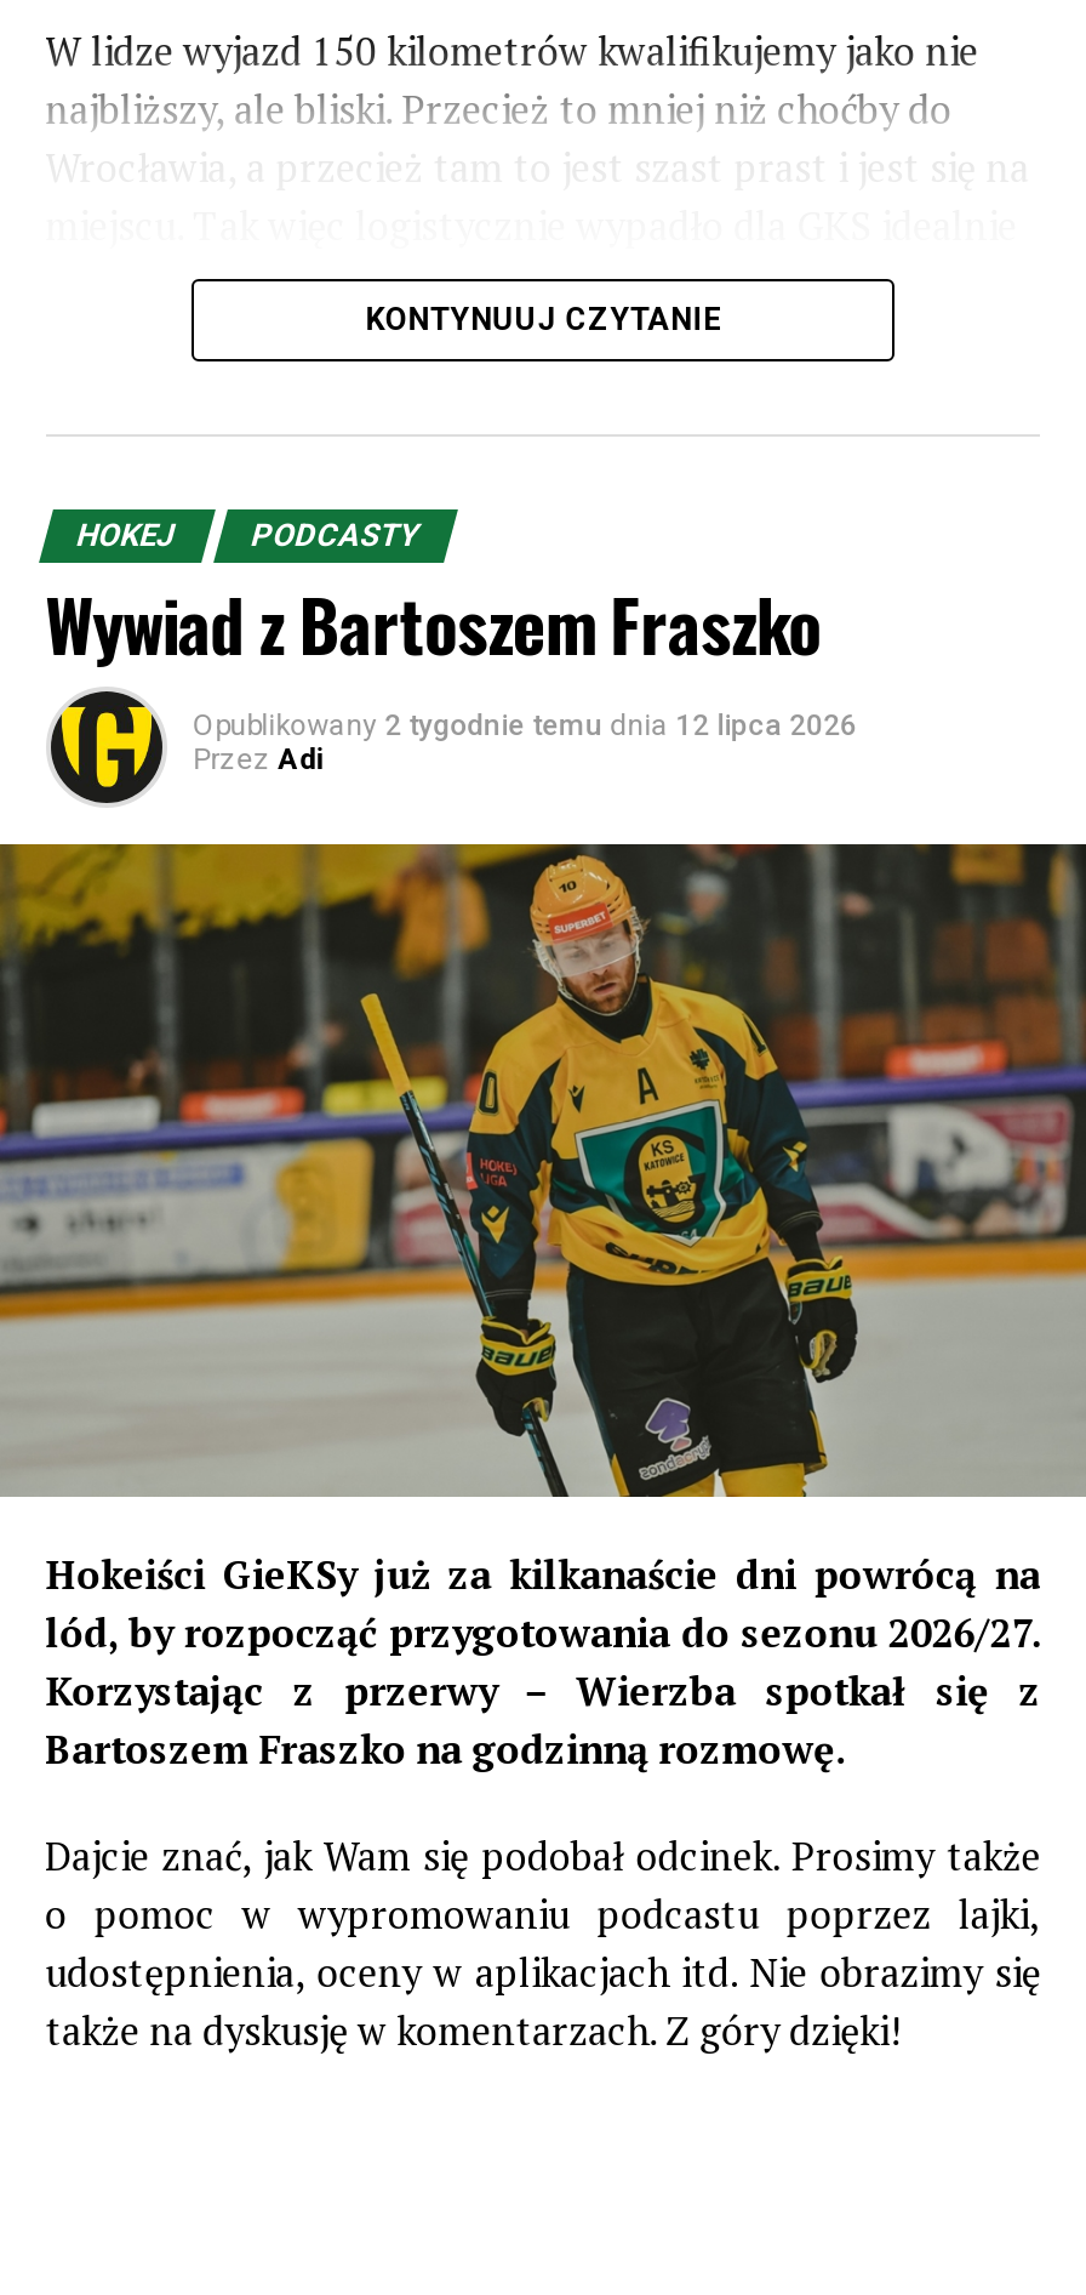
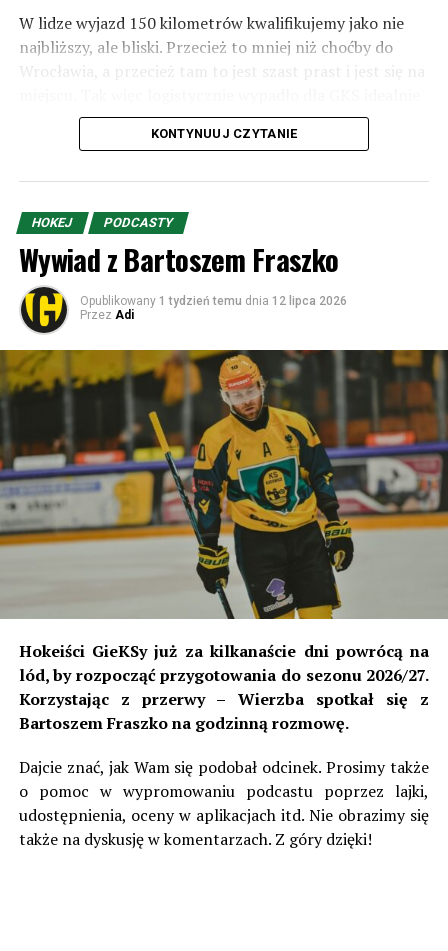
- Opublikowany 2 tygodnie temu dnia 12 lipca 2026
+ Opublikowany 1 tydzień temu dnia 12 lipca 2026
